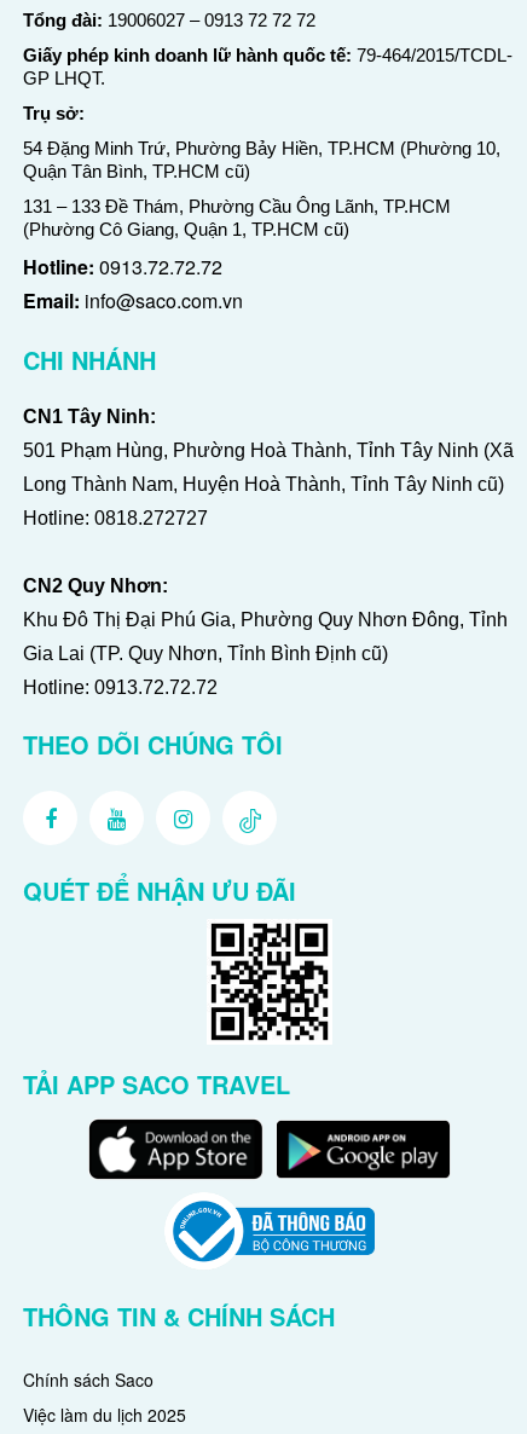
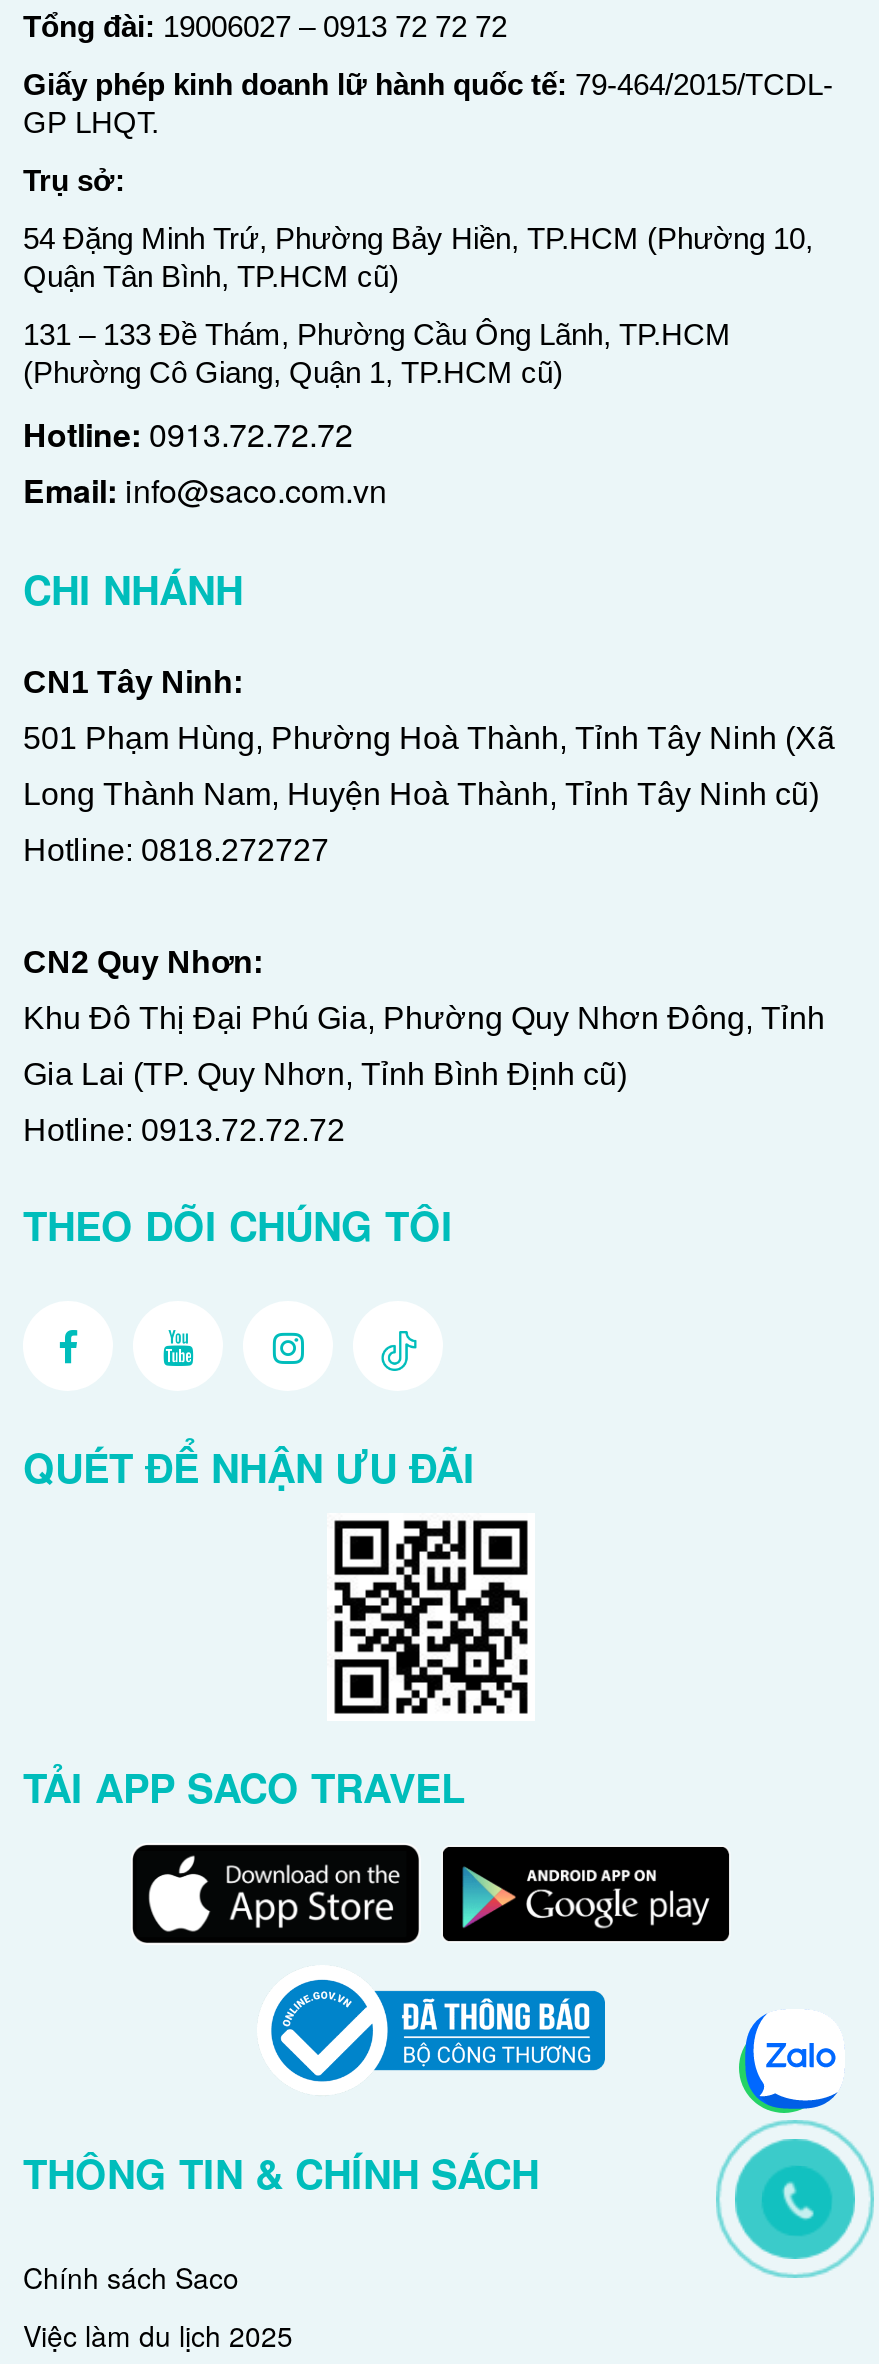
+ [image]
